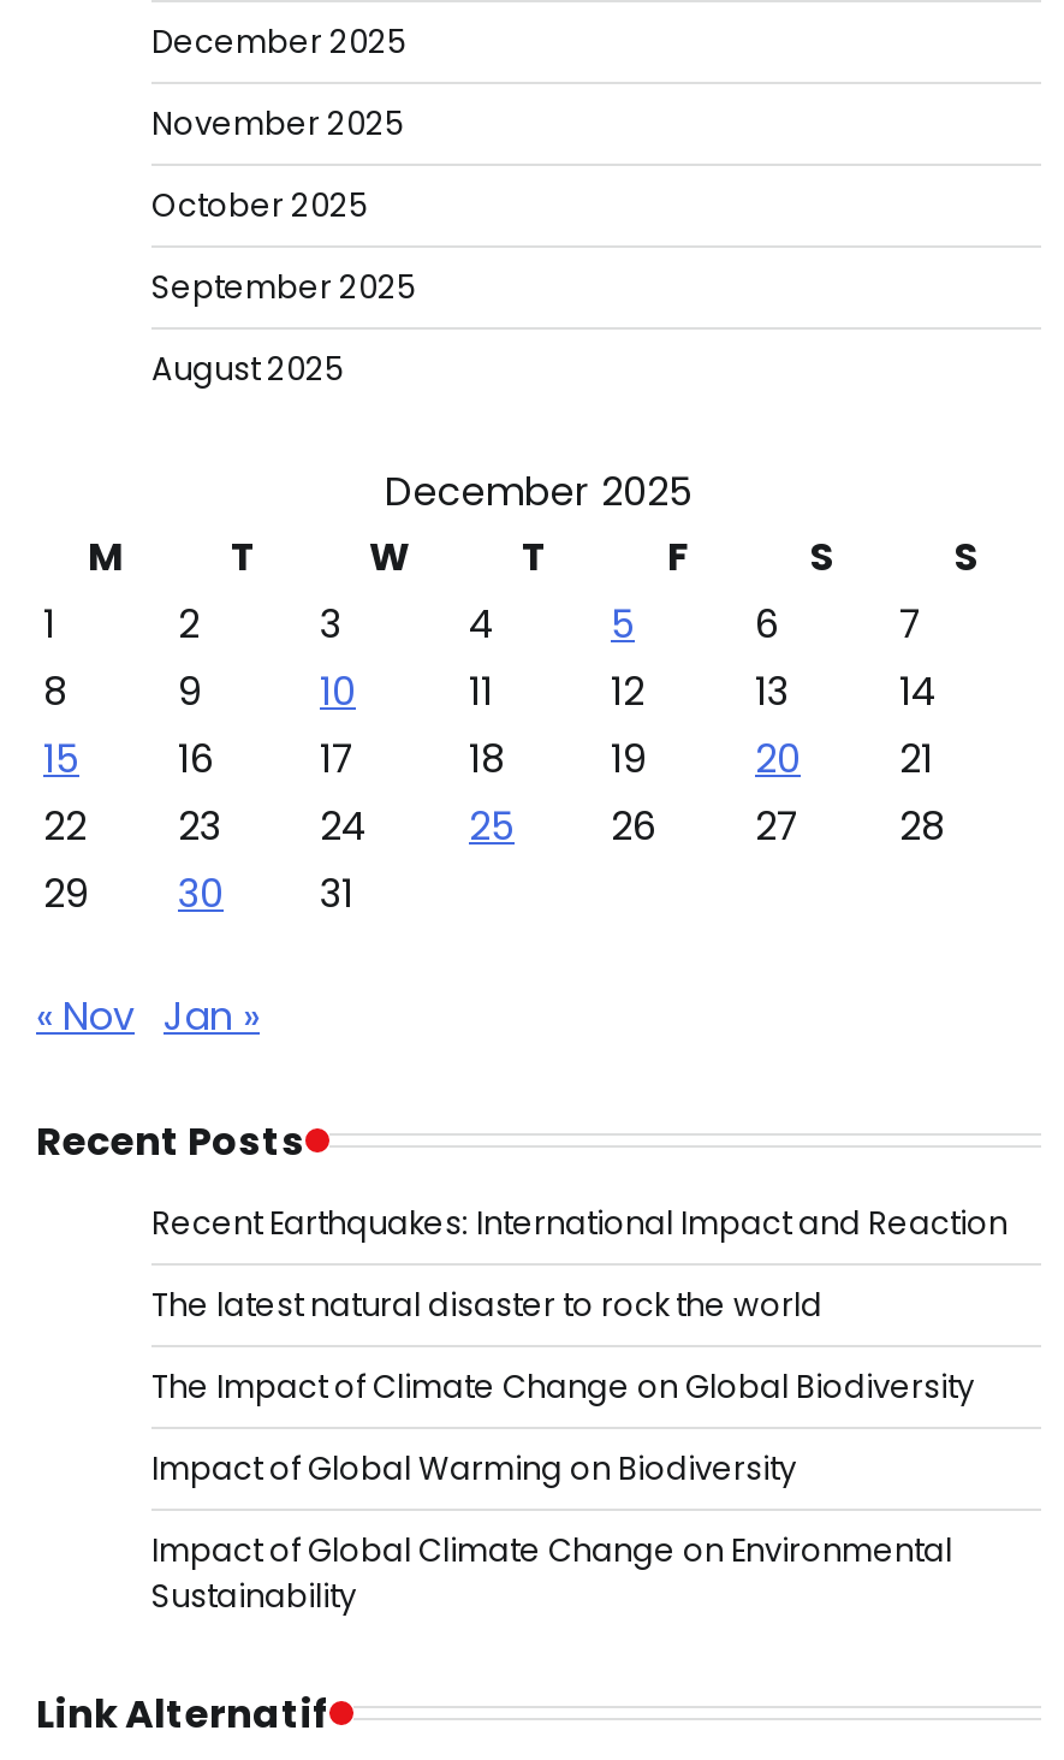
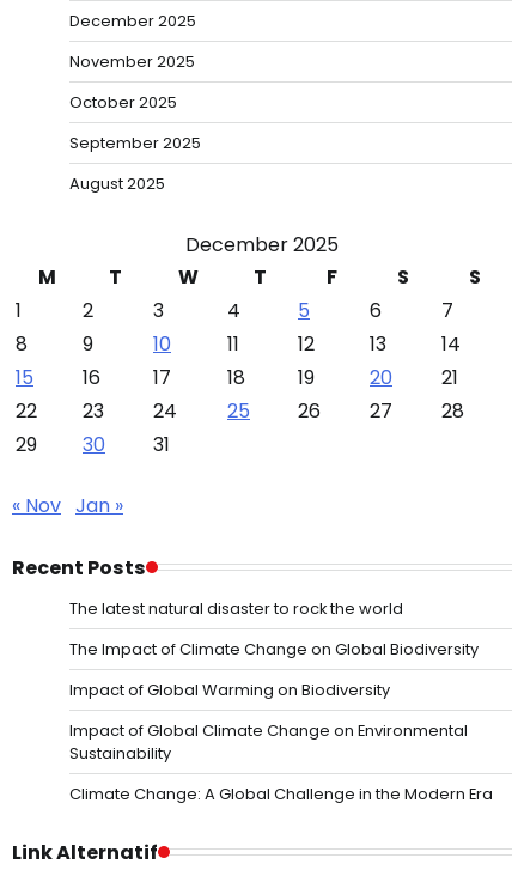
- Recent Earthquakes: International Impact and Reaction

moved up: The latest natural disaster to rock the world | The Impact of Climate Change on Global Biodiversity | Impact of Global Warming on Biodiversity | Impact of Global Climate Change on Environmental | Sustainability

+ Climate Change: A Global Challenge in the Modern Era
